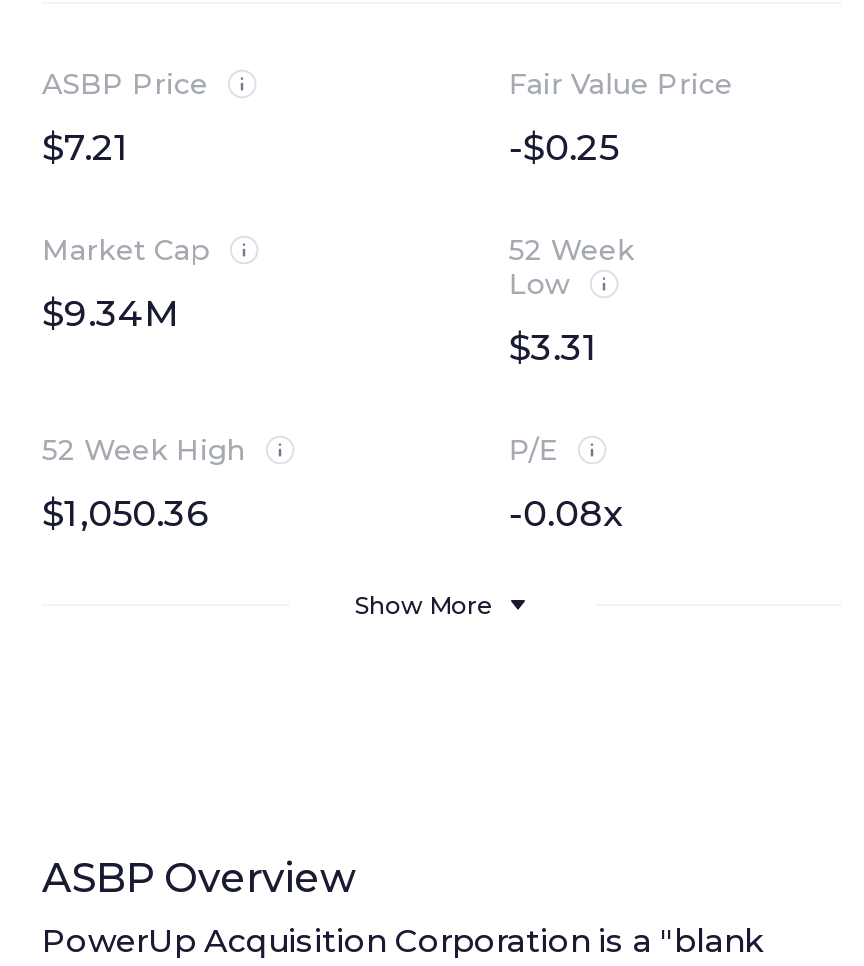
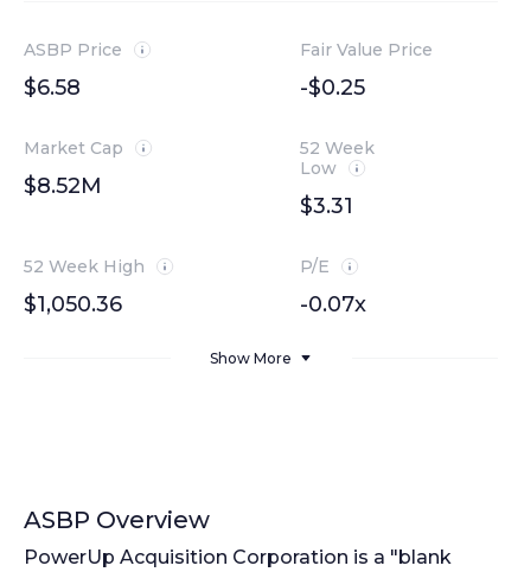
- $7.21
+ $6.58

- $9.34M
+ $8.52M

- -0.08x
+ -0.07x
